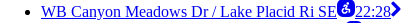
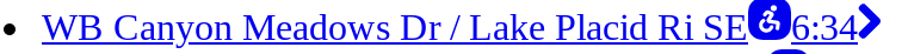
- WB Canyon Meadows Dr / Lake Placid Ri SE 22:28
+ WB Canyon Meadows Dr / Lake Placid Ri SE 6:34
